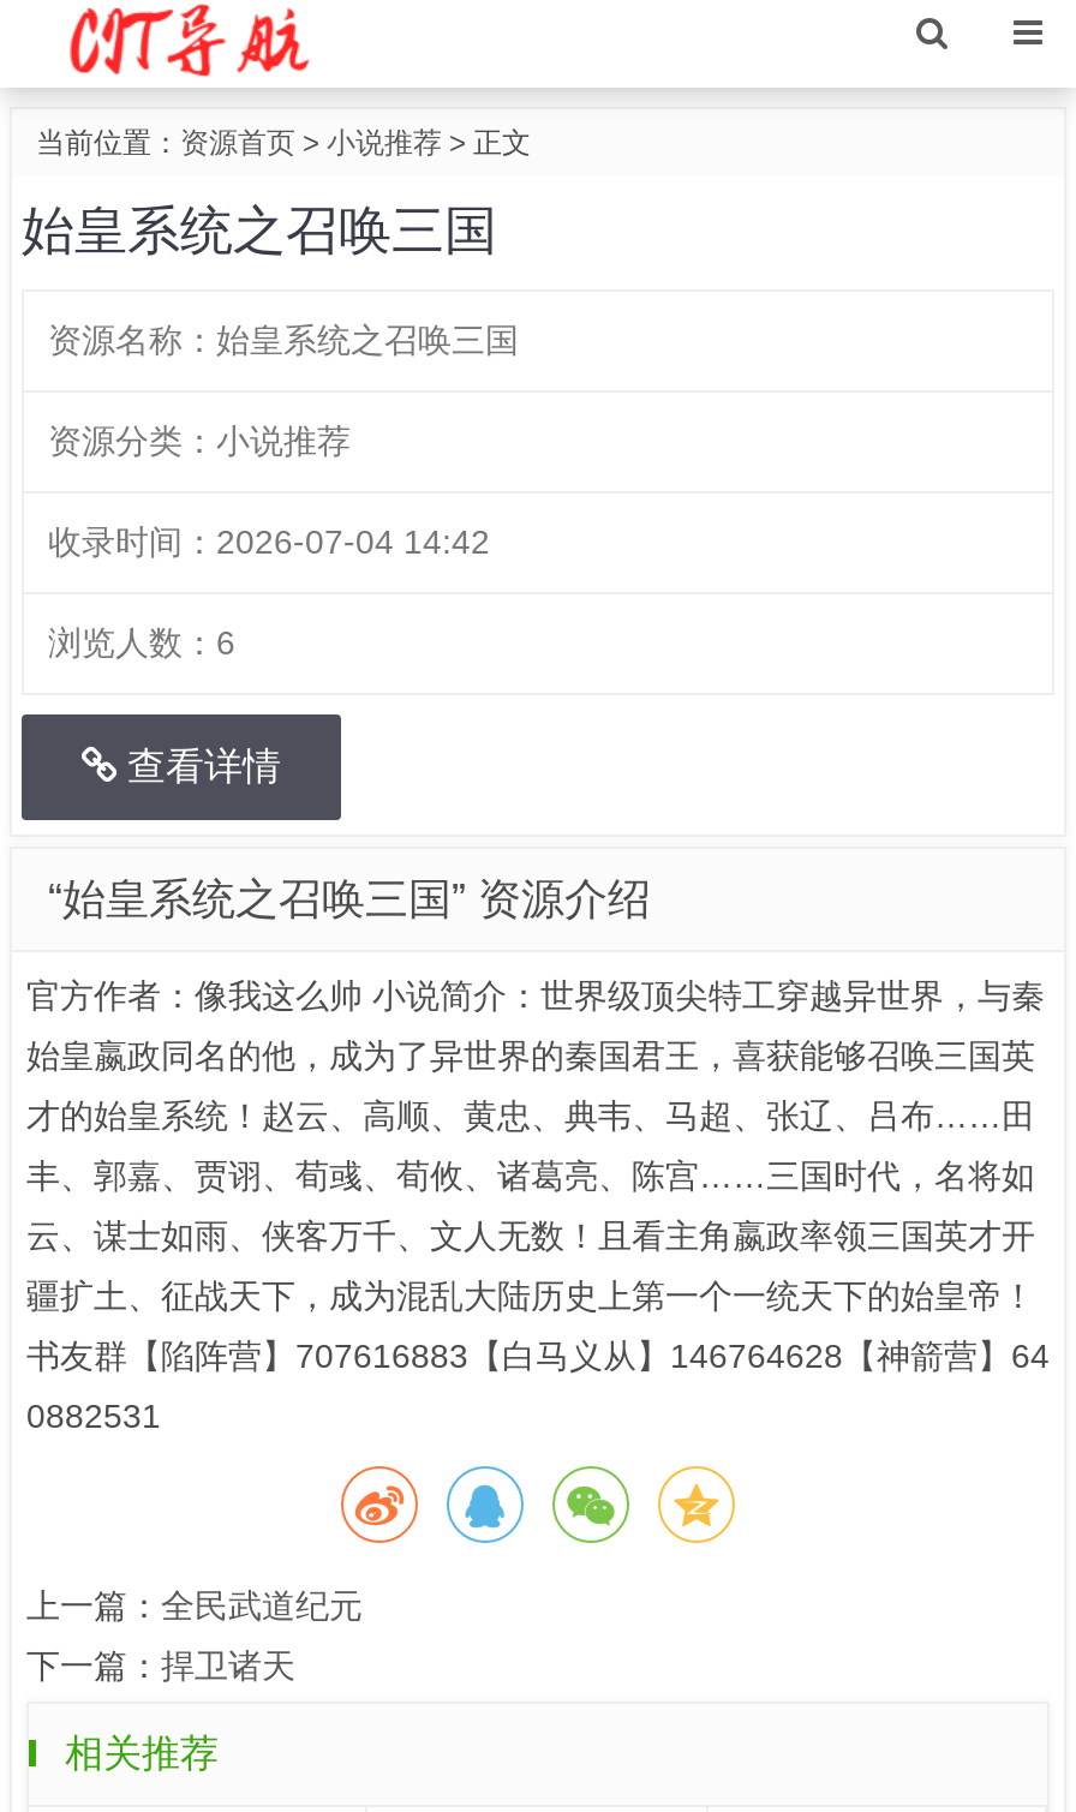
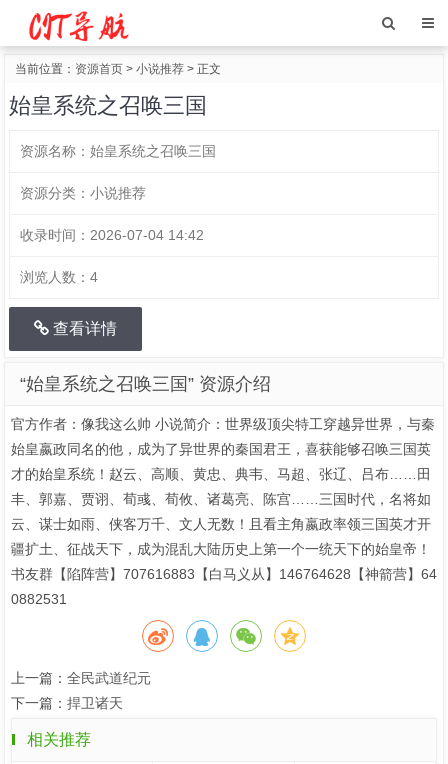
- 浏览人数：6
+ 浏览人数：4
